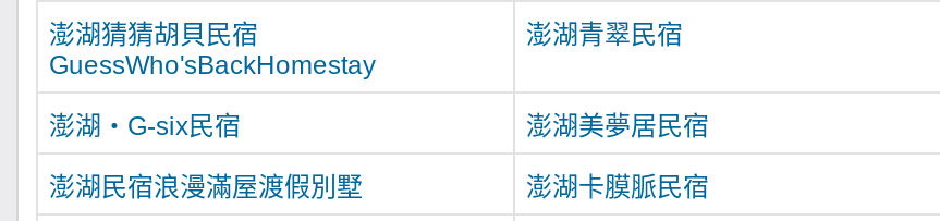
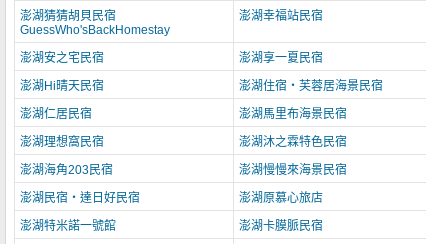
- 澎湖青翠民宿
- 澎湖‧G-six民宿
- 澎湖美夢居民宿
- 澎湖民宿浪漫滿屋渡假別墅
+ 澎湖幸福站民宿
+ 澎湖安之宅民宿
+ 澎湖享一夏民宿
+ 澎湖Hi晴天民宿
+ 澎湖住宿‧芙蓉居海景民宿
+ 澎湖仁居民宿
+ 澎湖馬里布海景民宿
+ 澎湖理想窩民宿
+ 澎湖沐之霖特色民宿
+ 澎湖海角203民宿
+ 澎湖慢慢來海景民宿
+ 澎湖民宿‧達日好民宿
+ 澎湖原慕心旅店
+ 澎湖特米諾一號館
